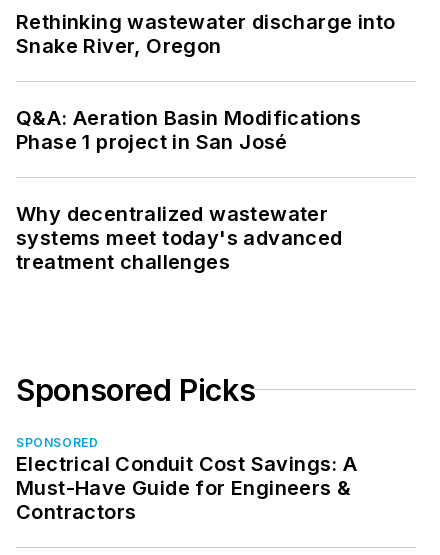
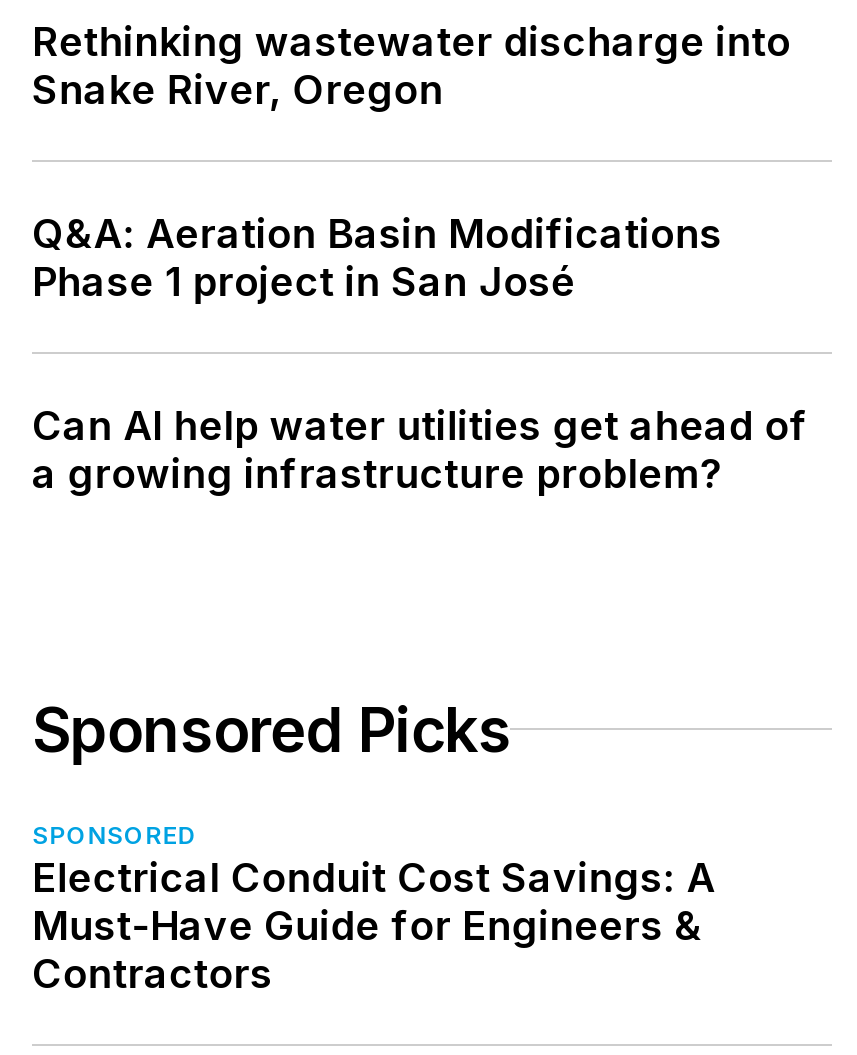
- Why decentralized wastewater
- systems meet today's advanced
- treatment challenges
+ Can AI help water utilities get ahead of
+ a growing infrastructure problem?
